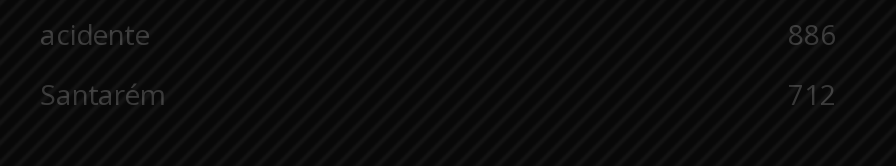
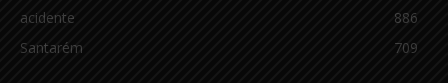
- 712
+ 709
